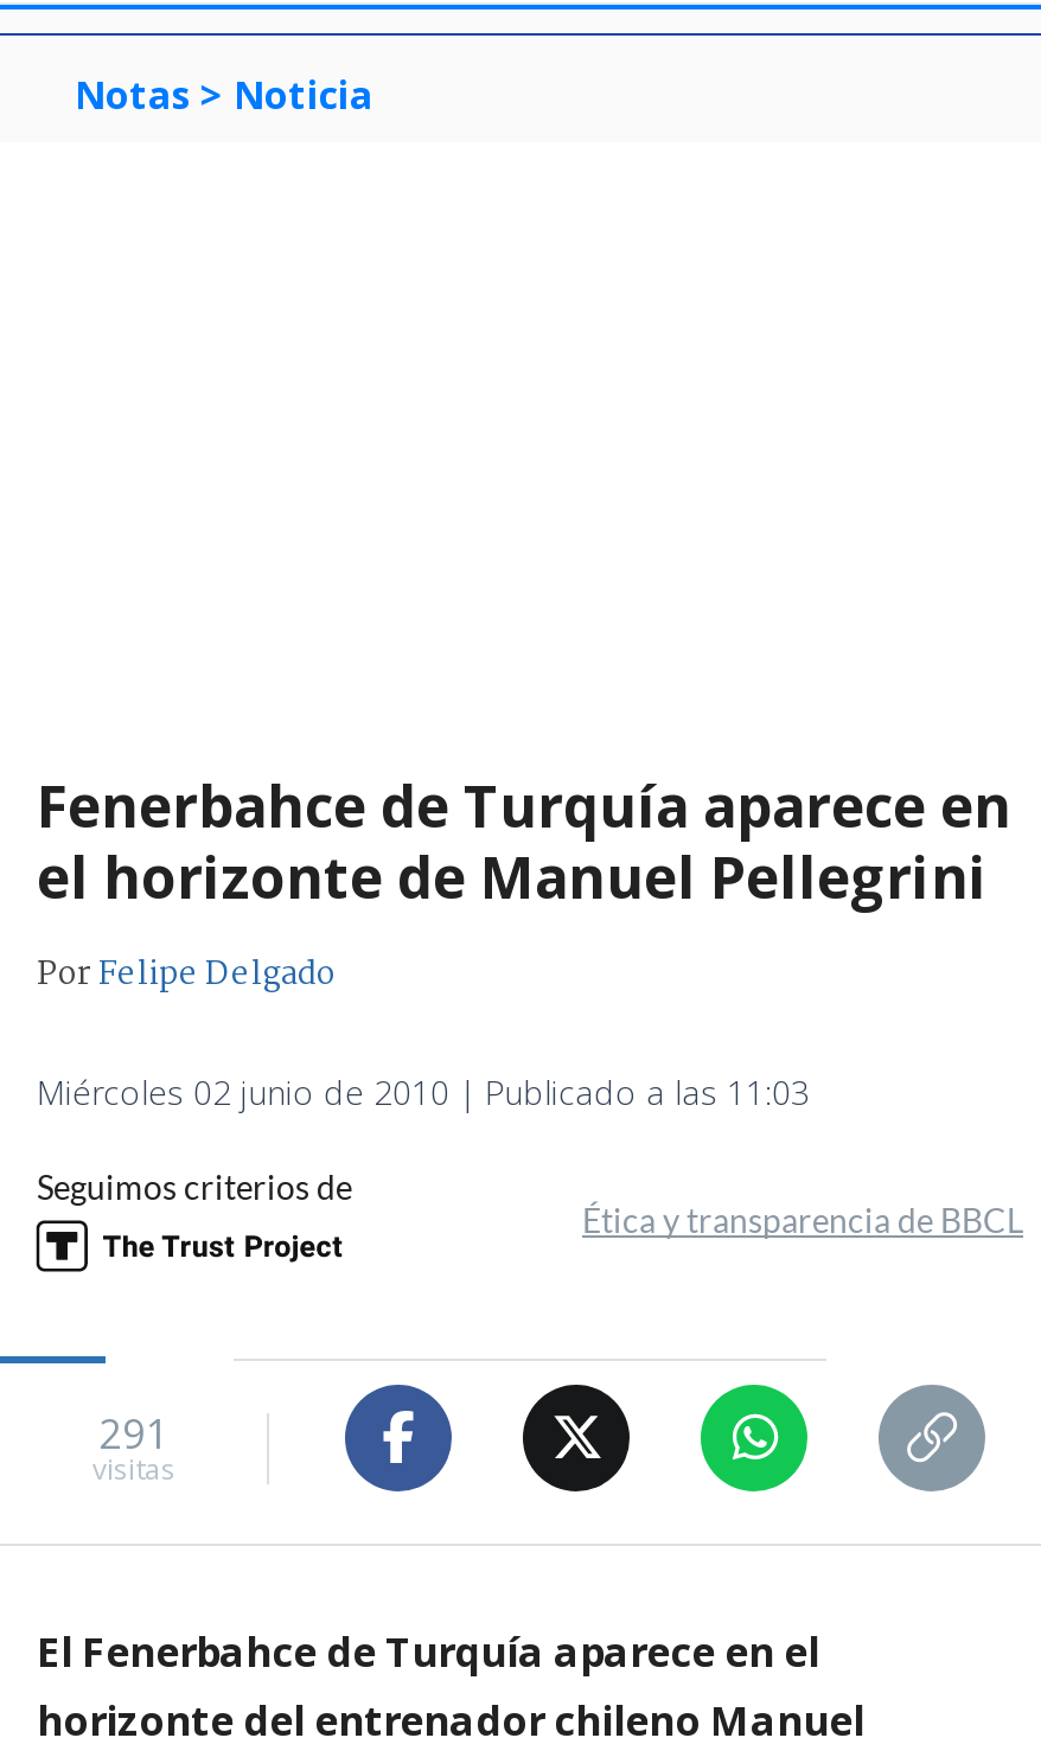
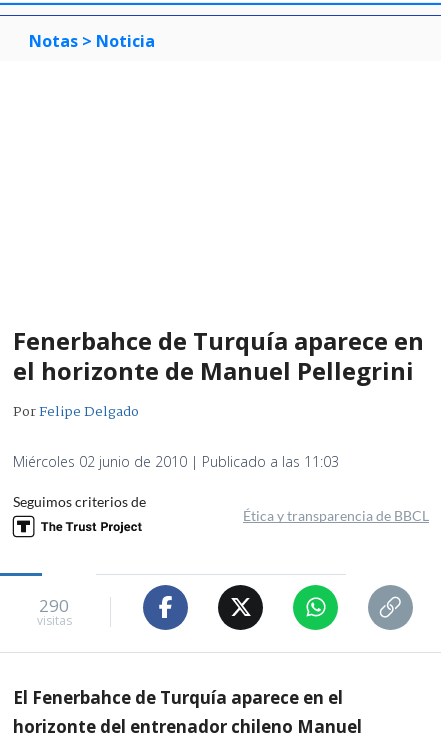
- 291
+ 290
